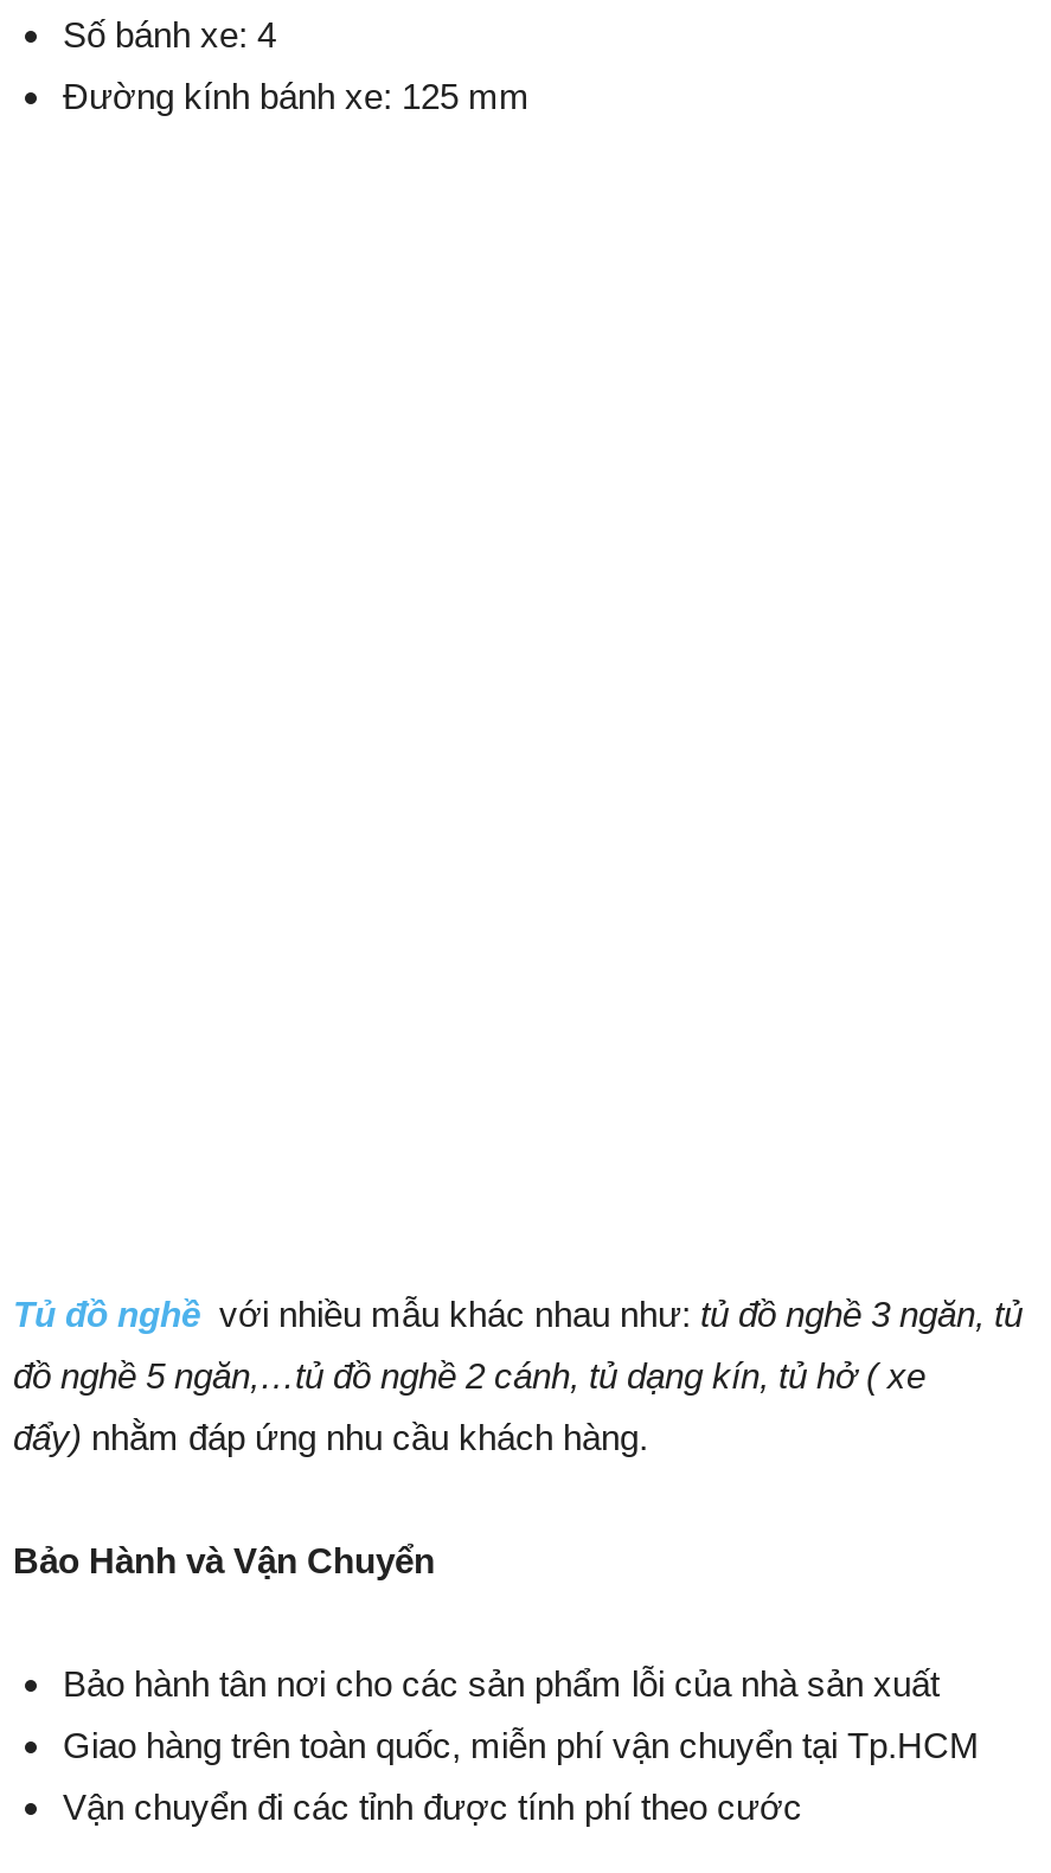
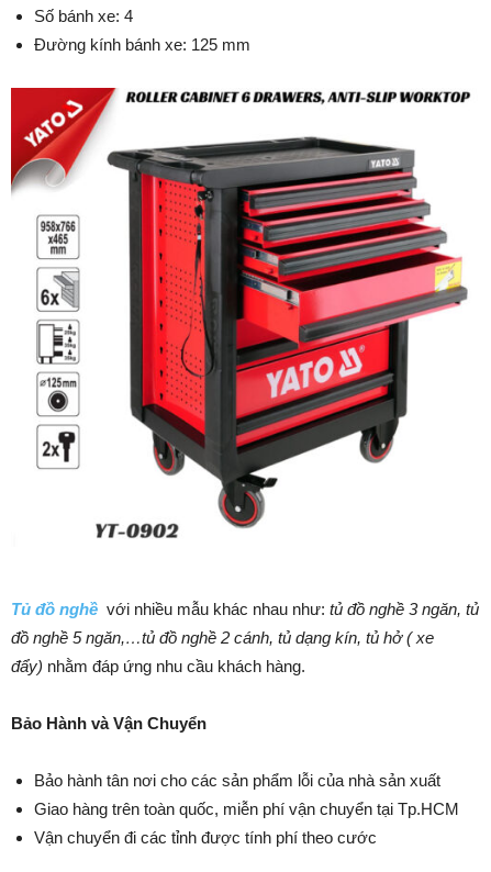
+ [image]
